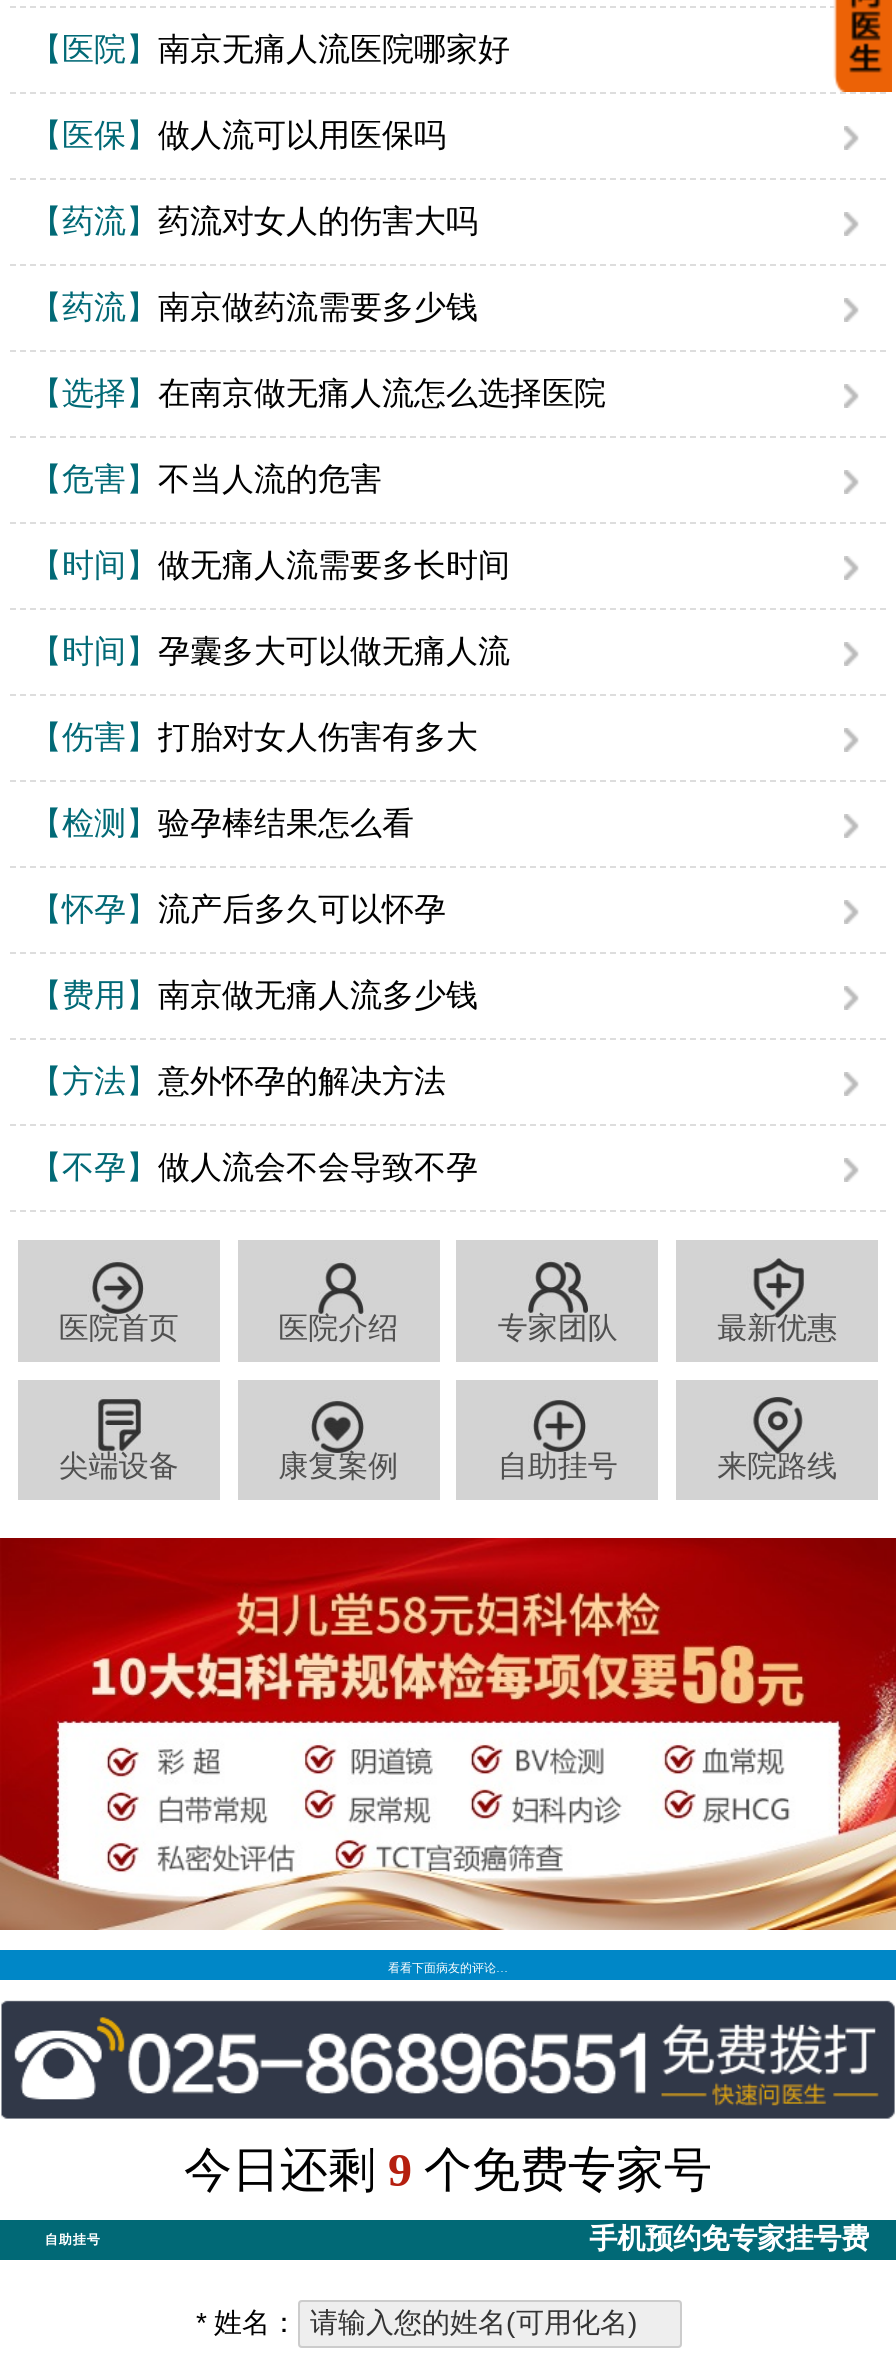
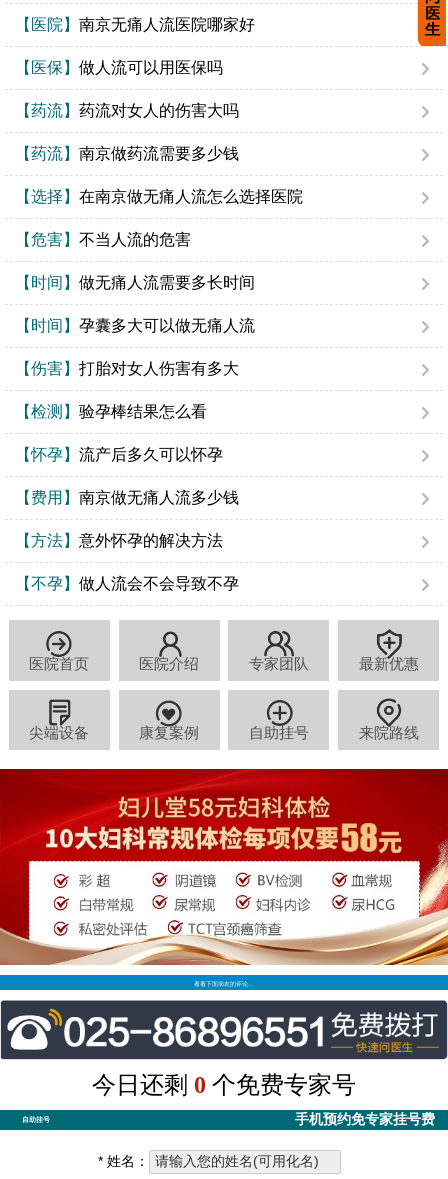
- 今日还剩9个免费专家号
+ 今日还剩0个免费专家号
